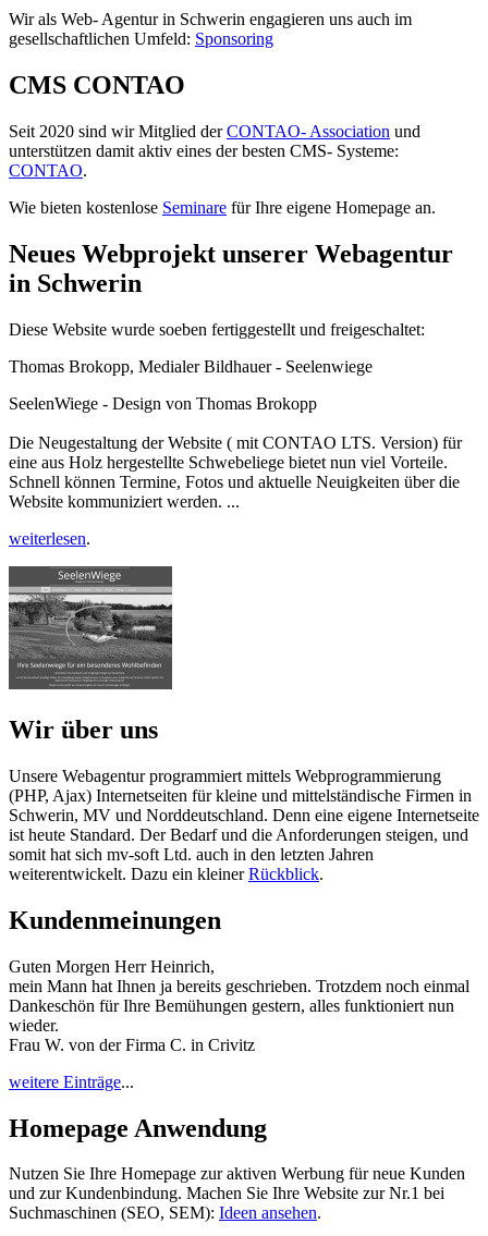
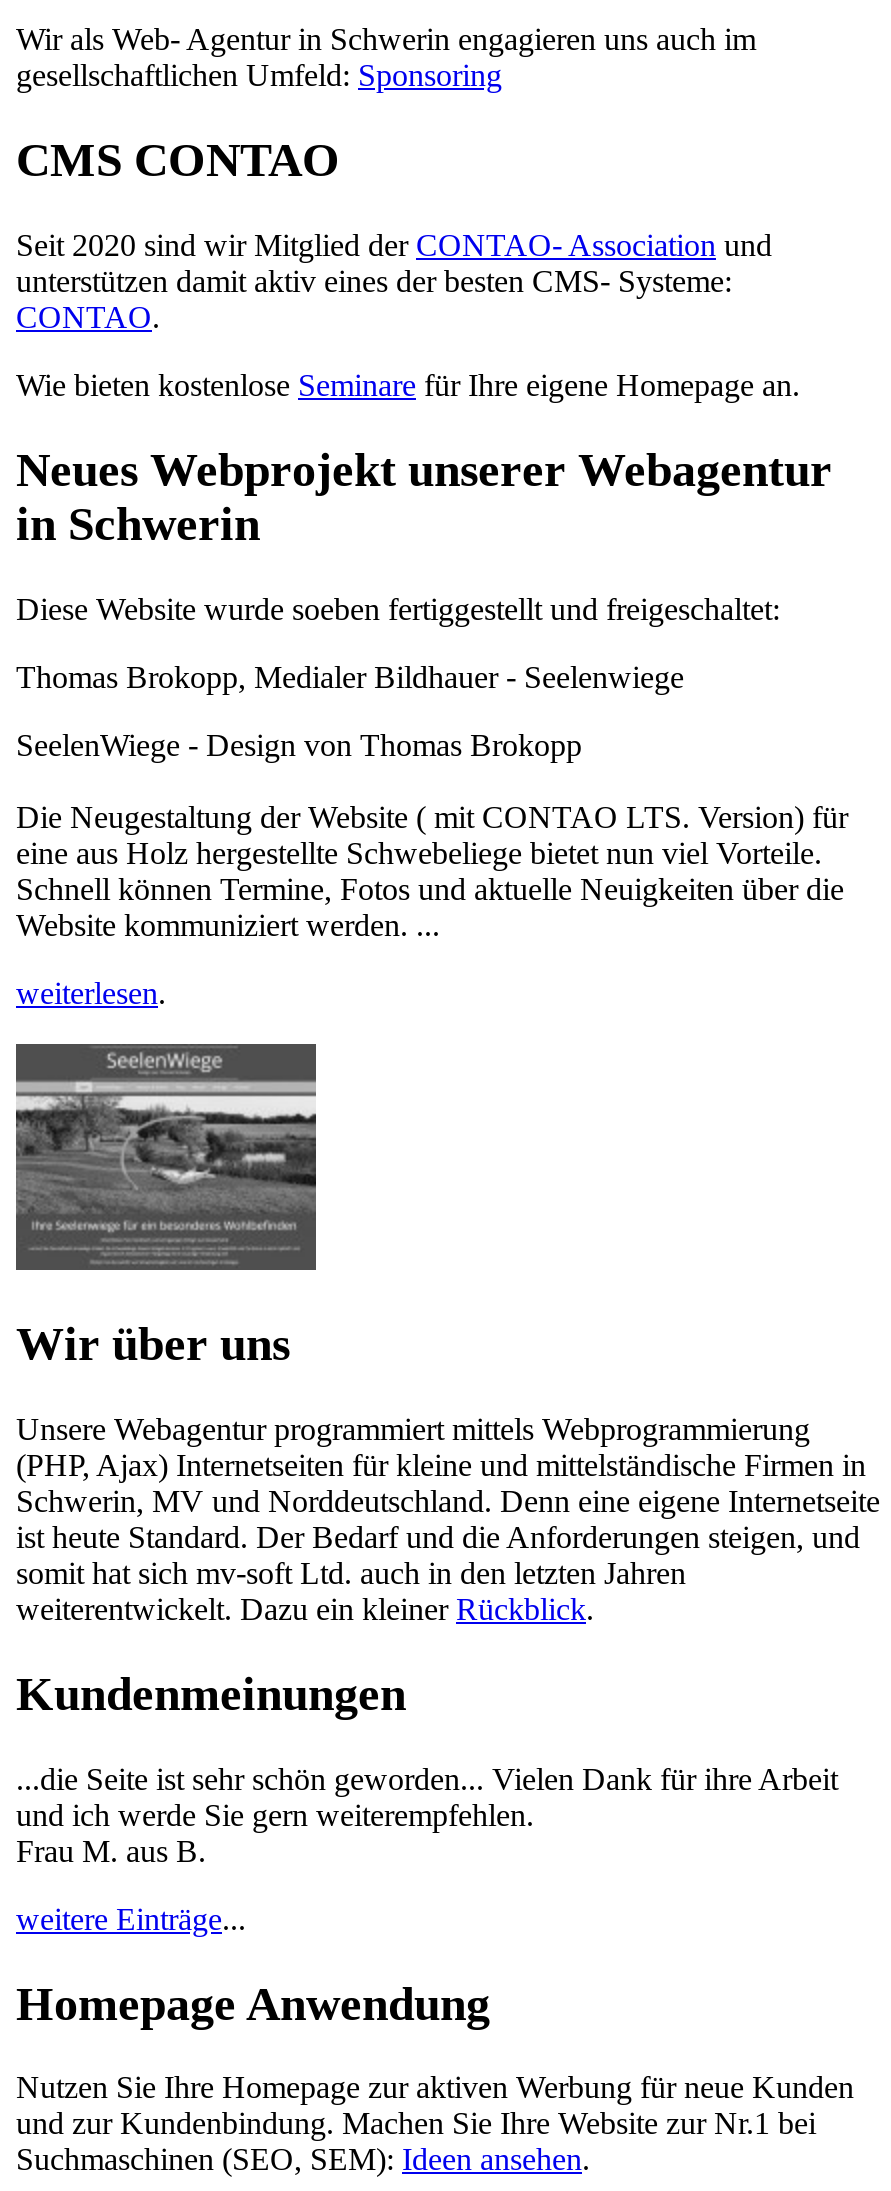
- Guten Morgen Herr Heinrich,
- mein Mann hat Ihnen ja bereits geschrieben. Trotzdem noch einmal
- Dankeschön für Ihre Bemühungen gestern, alles funktioniert nun
- wieder.
- Frau W. von der Firma C. in Crivitz
+ ...die Seite ist sehr schön geworden... Vielen Dank für ihre Arbeit
+ und ich werde Sie gern weiterempfehlen.
+ Frau M. aus B.
